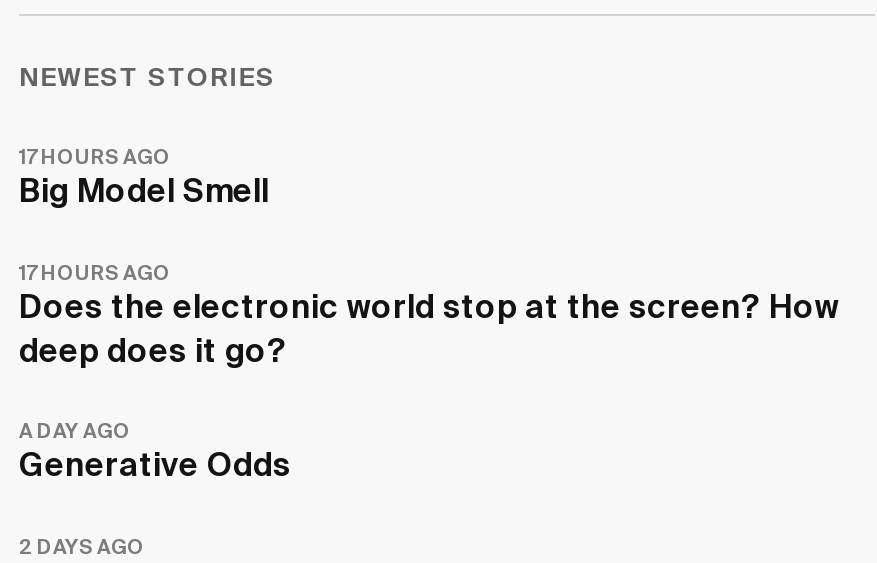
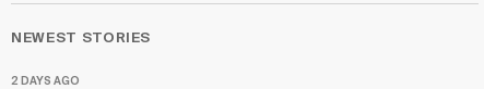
- 17 HOURS AGO
- Big Model Smell
- 17 HOURS AGO
- Does the electronic world stop at the screen? How
- deep does it go?
- A DAY AGO
- Generative Odds
